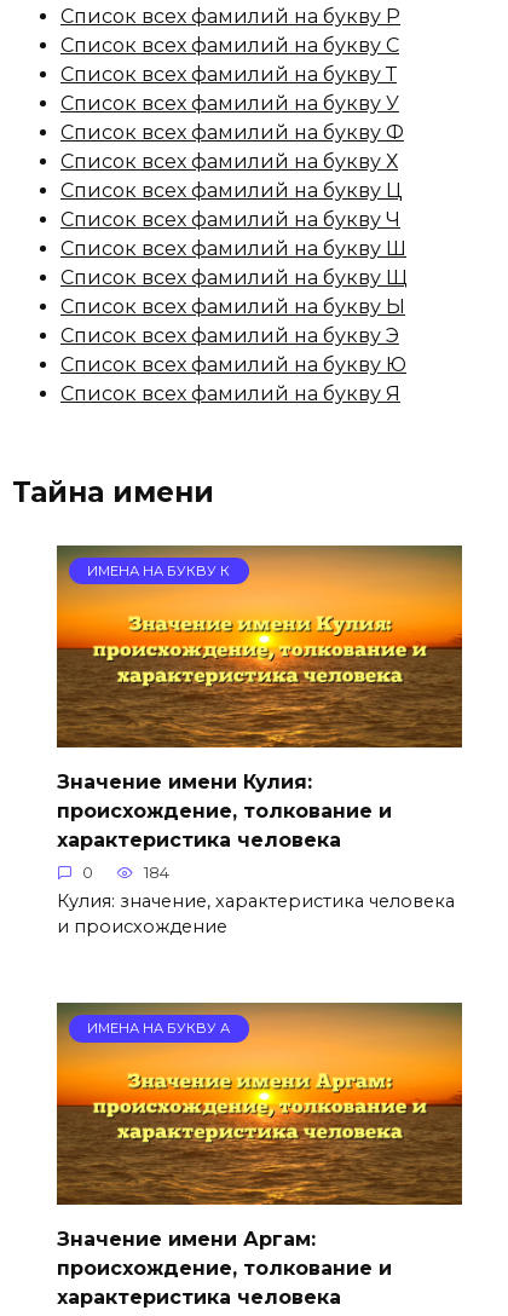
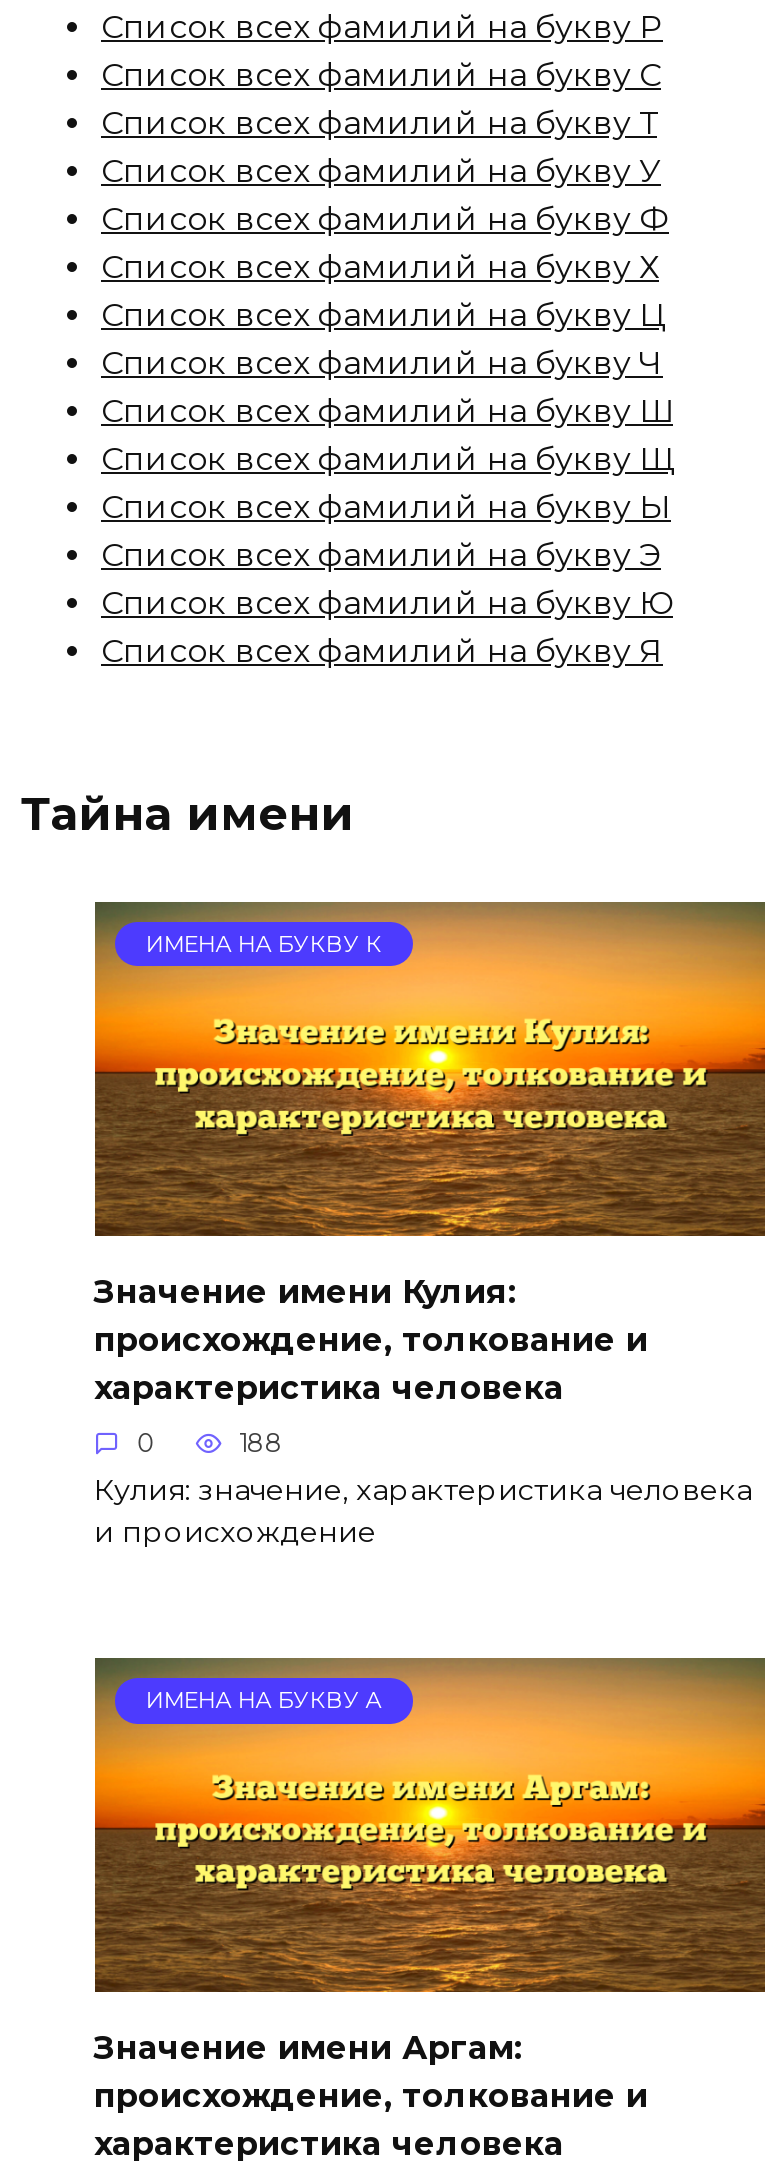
- 184
+ 188
